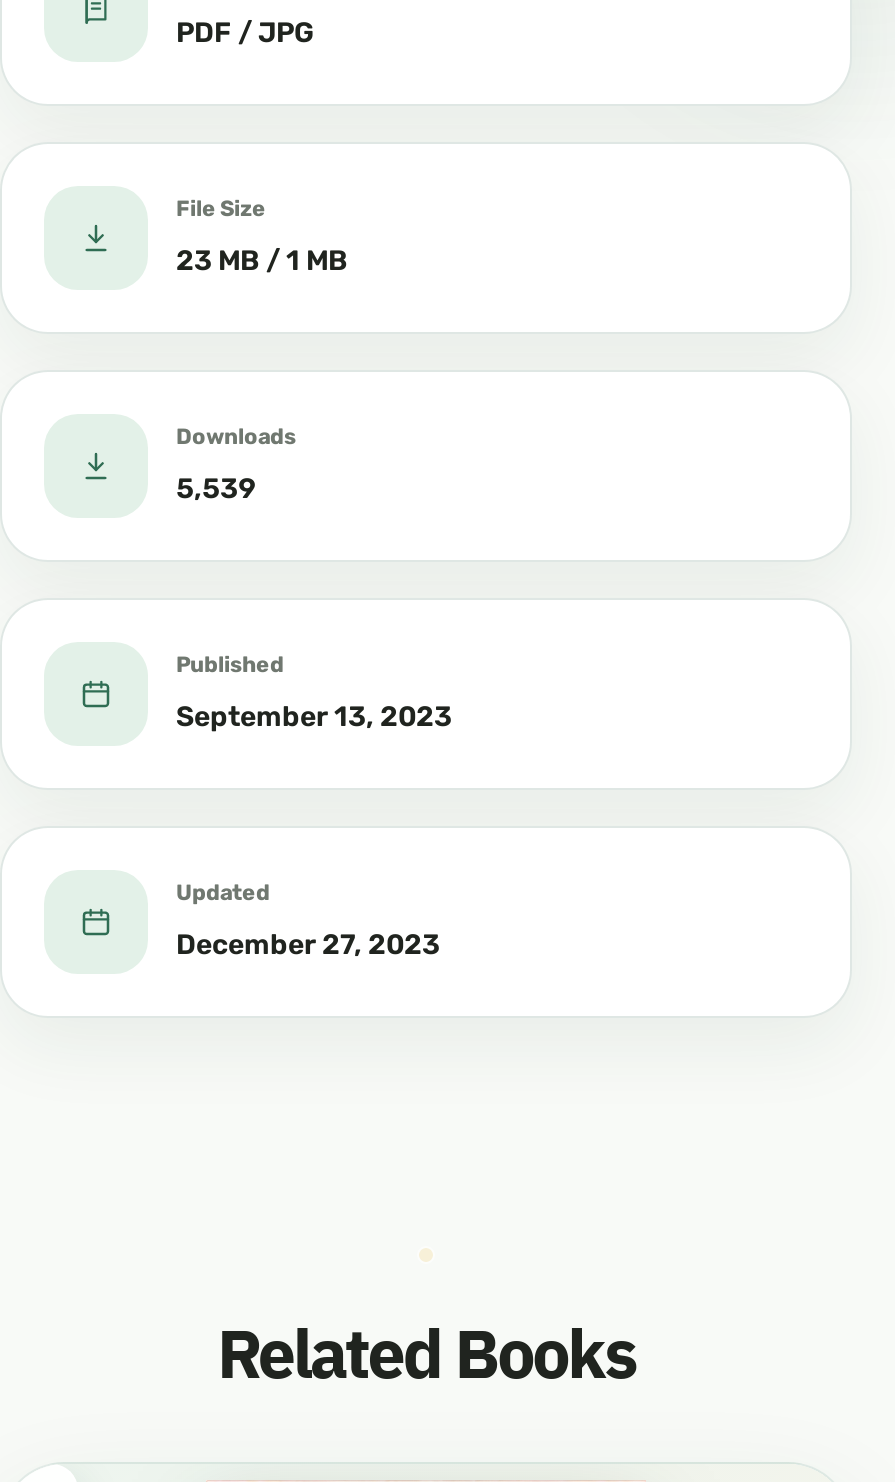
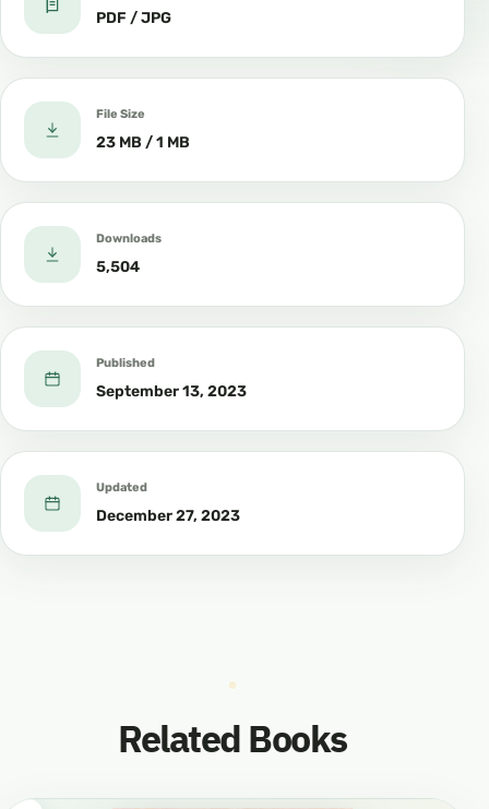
- 5,539
+ 5,504
